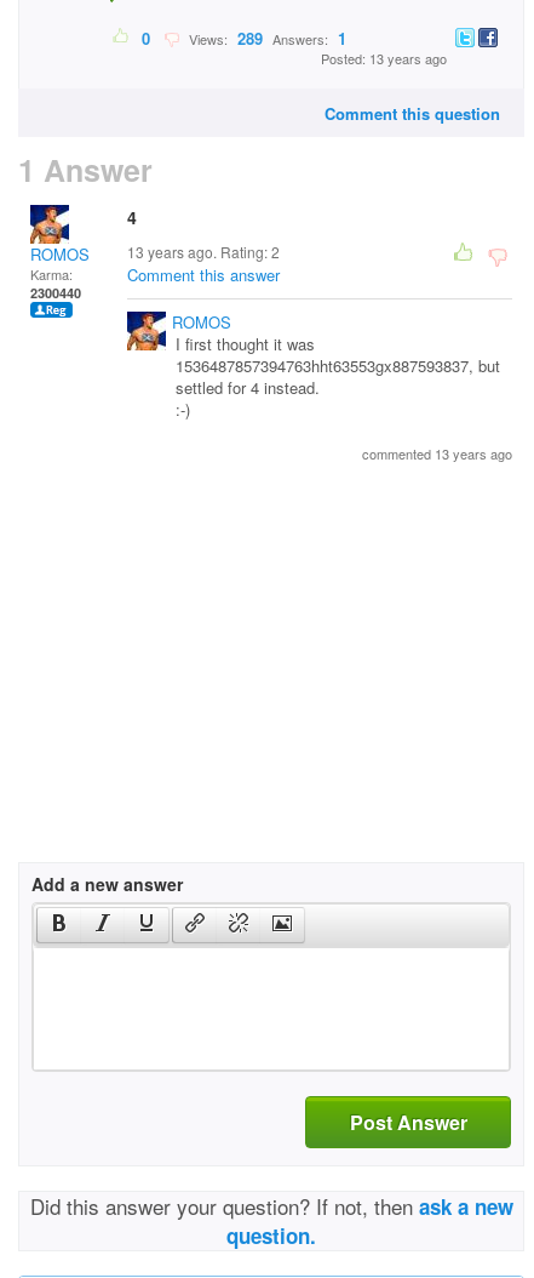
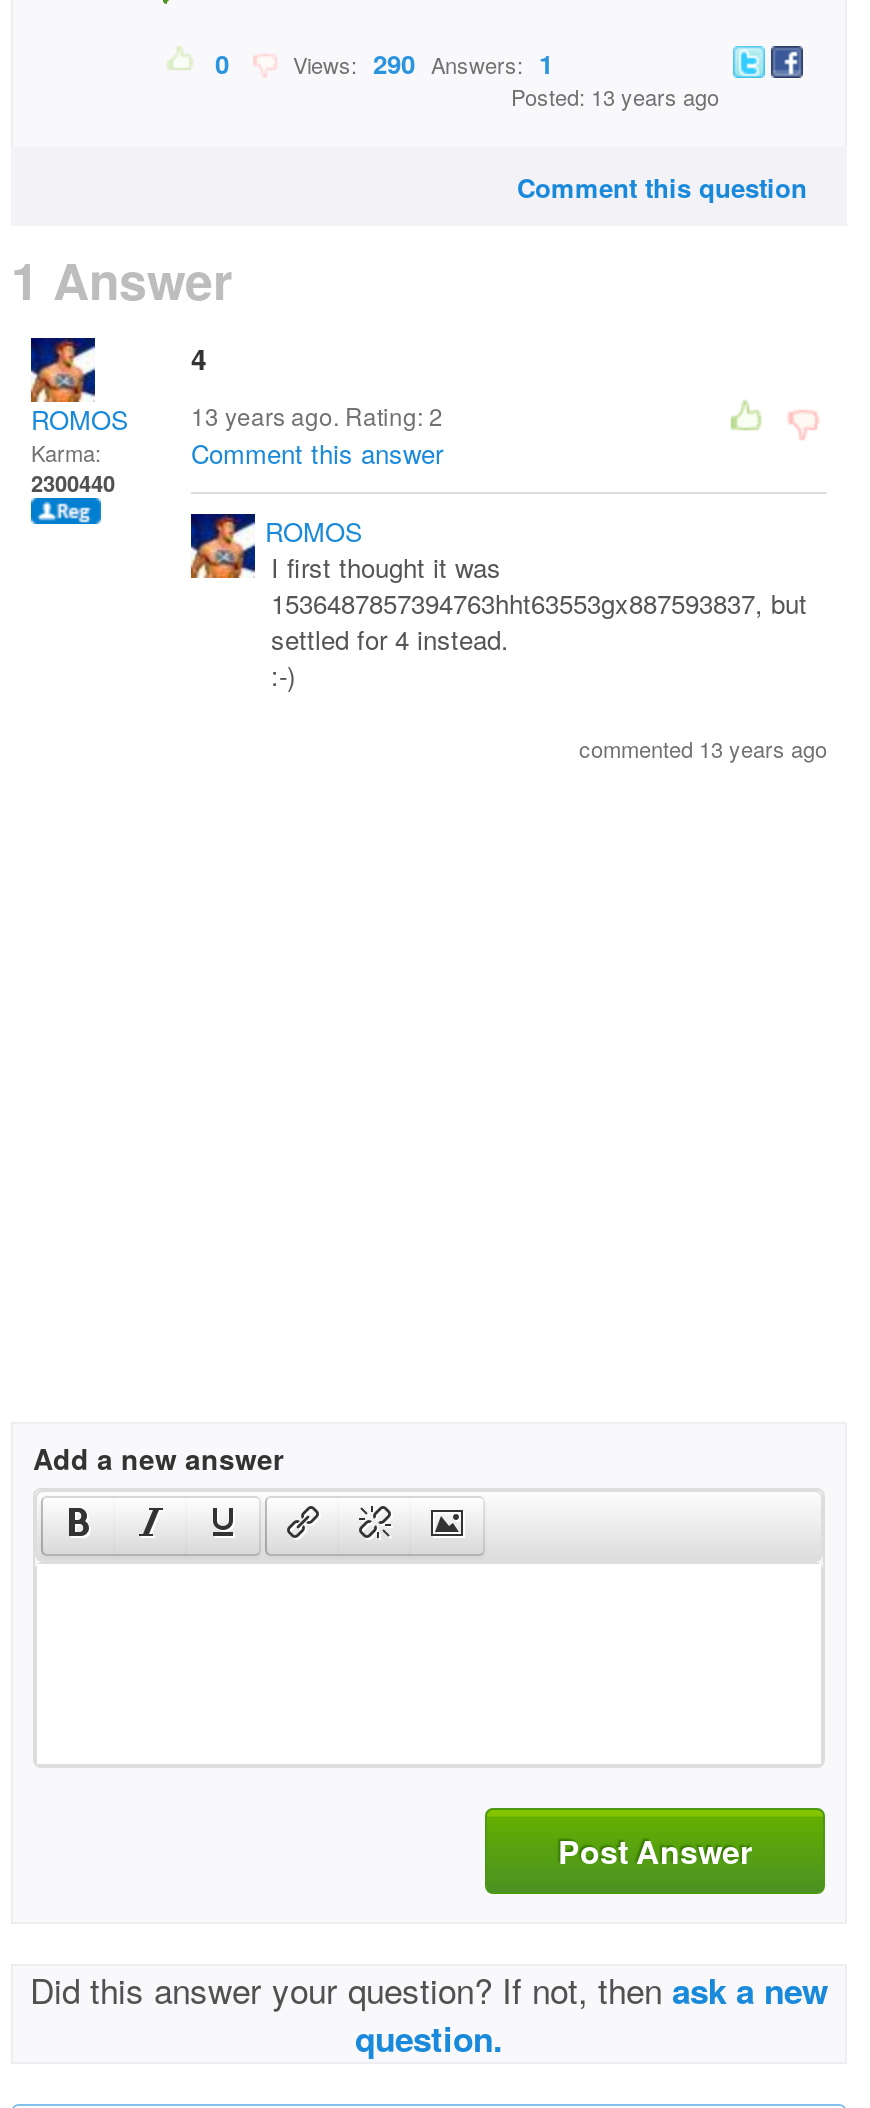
- Views: 289 Answers: 1
+ Views: 290 Answers: 1
